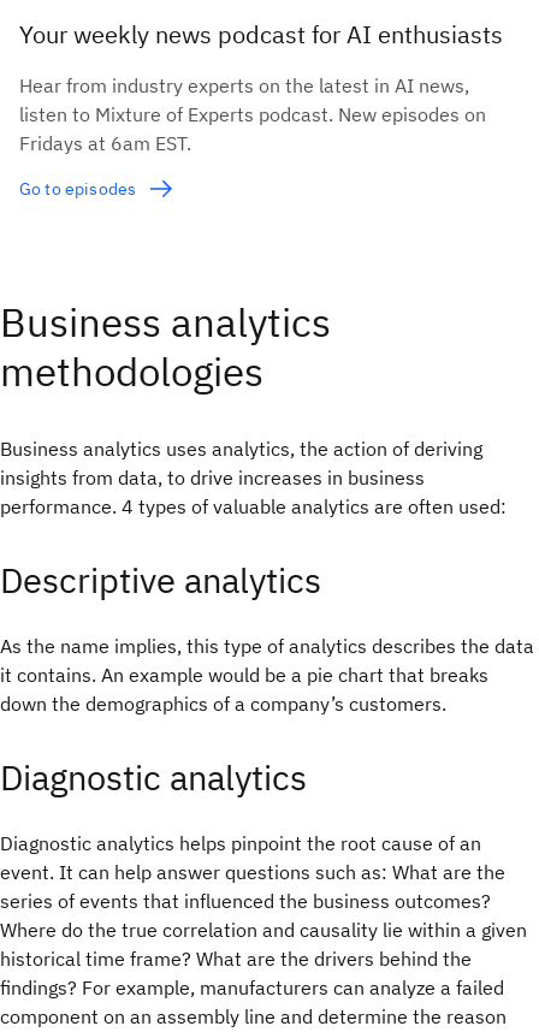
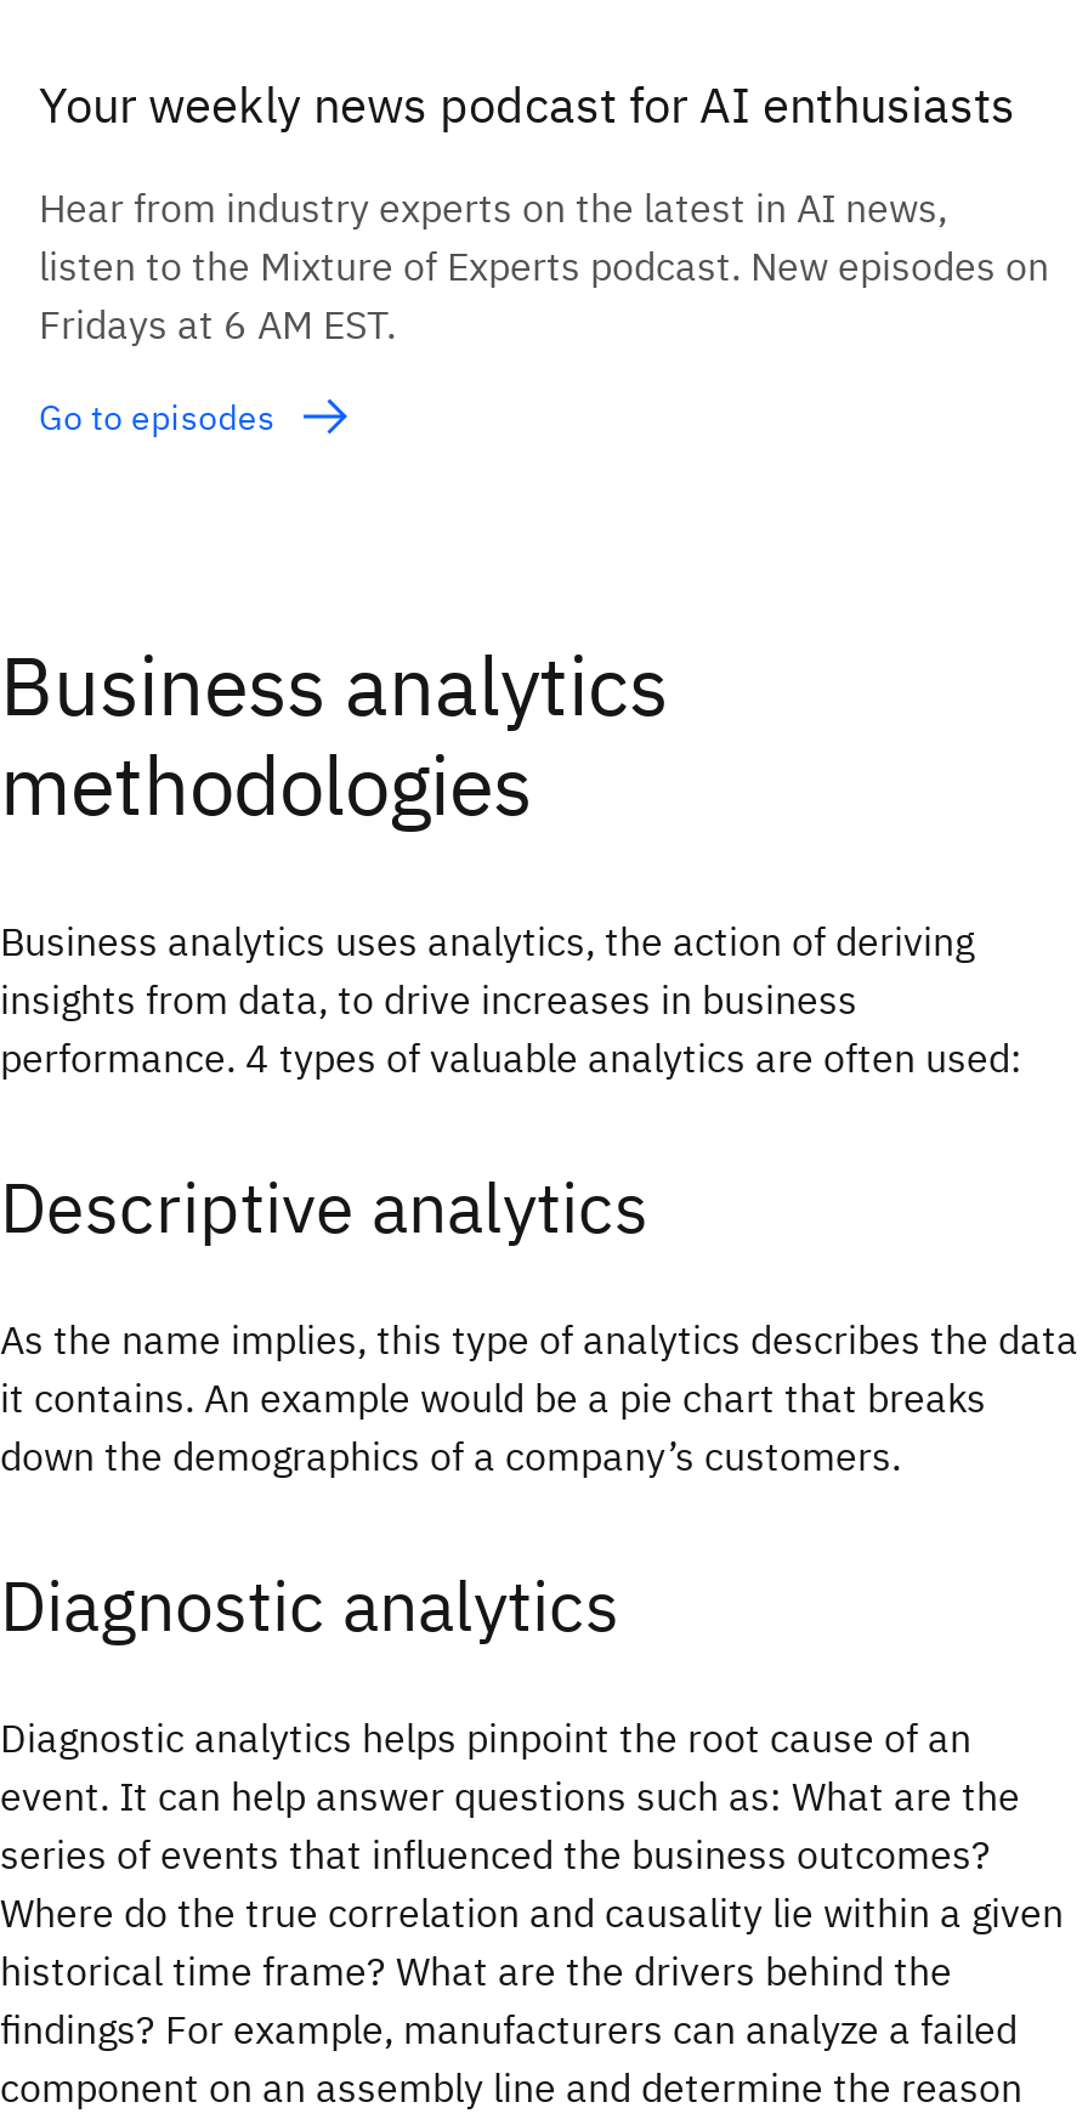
- listen to Mixture of Experts podcast. New episodes on
- Fridays at 6am EST.
+ listen to the Mixture of Experts podcast. New episodes on
+ Fridays at 6 AM EST.
